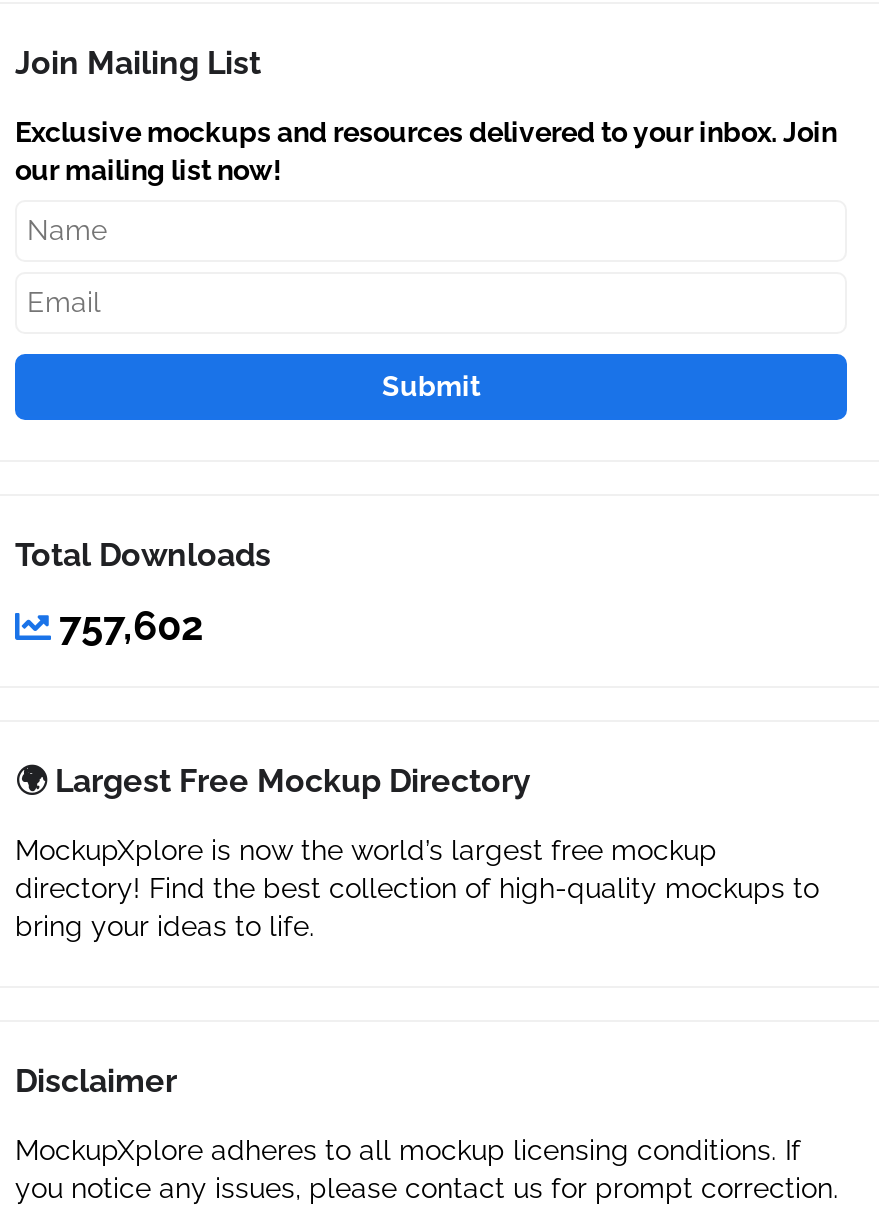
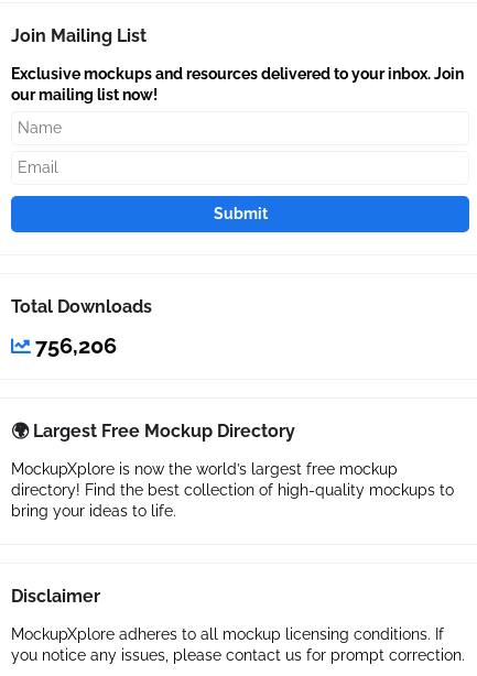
- 757,602
+ 756,206
